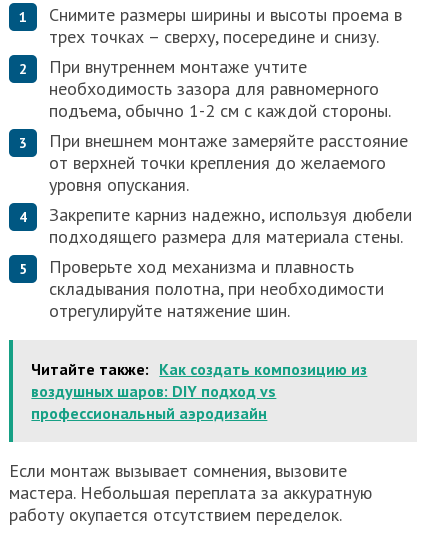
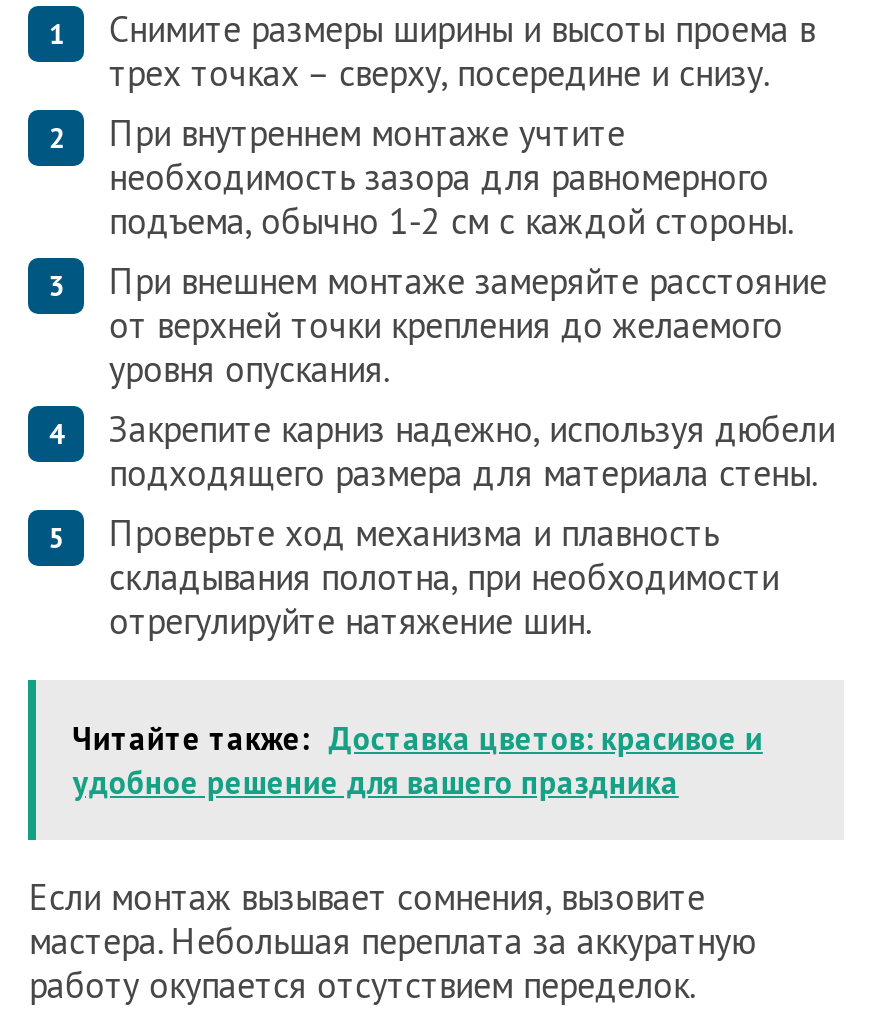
- Читайте также: Как создать композицию из
- воздушных шаров: DIY подход vs
- профессиональный аэродизайн
+ Читайте также: Доставка цветов: красивое и
+ удобное решение для вашего праздника
